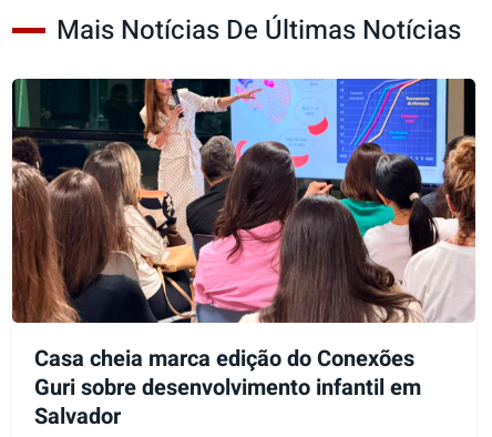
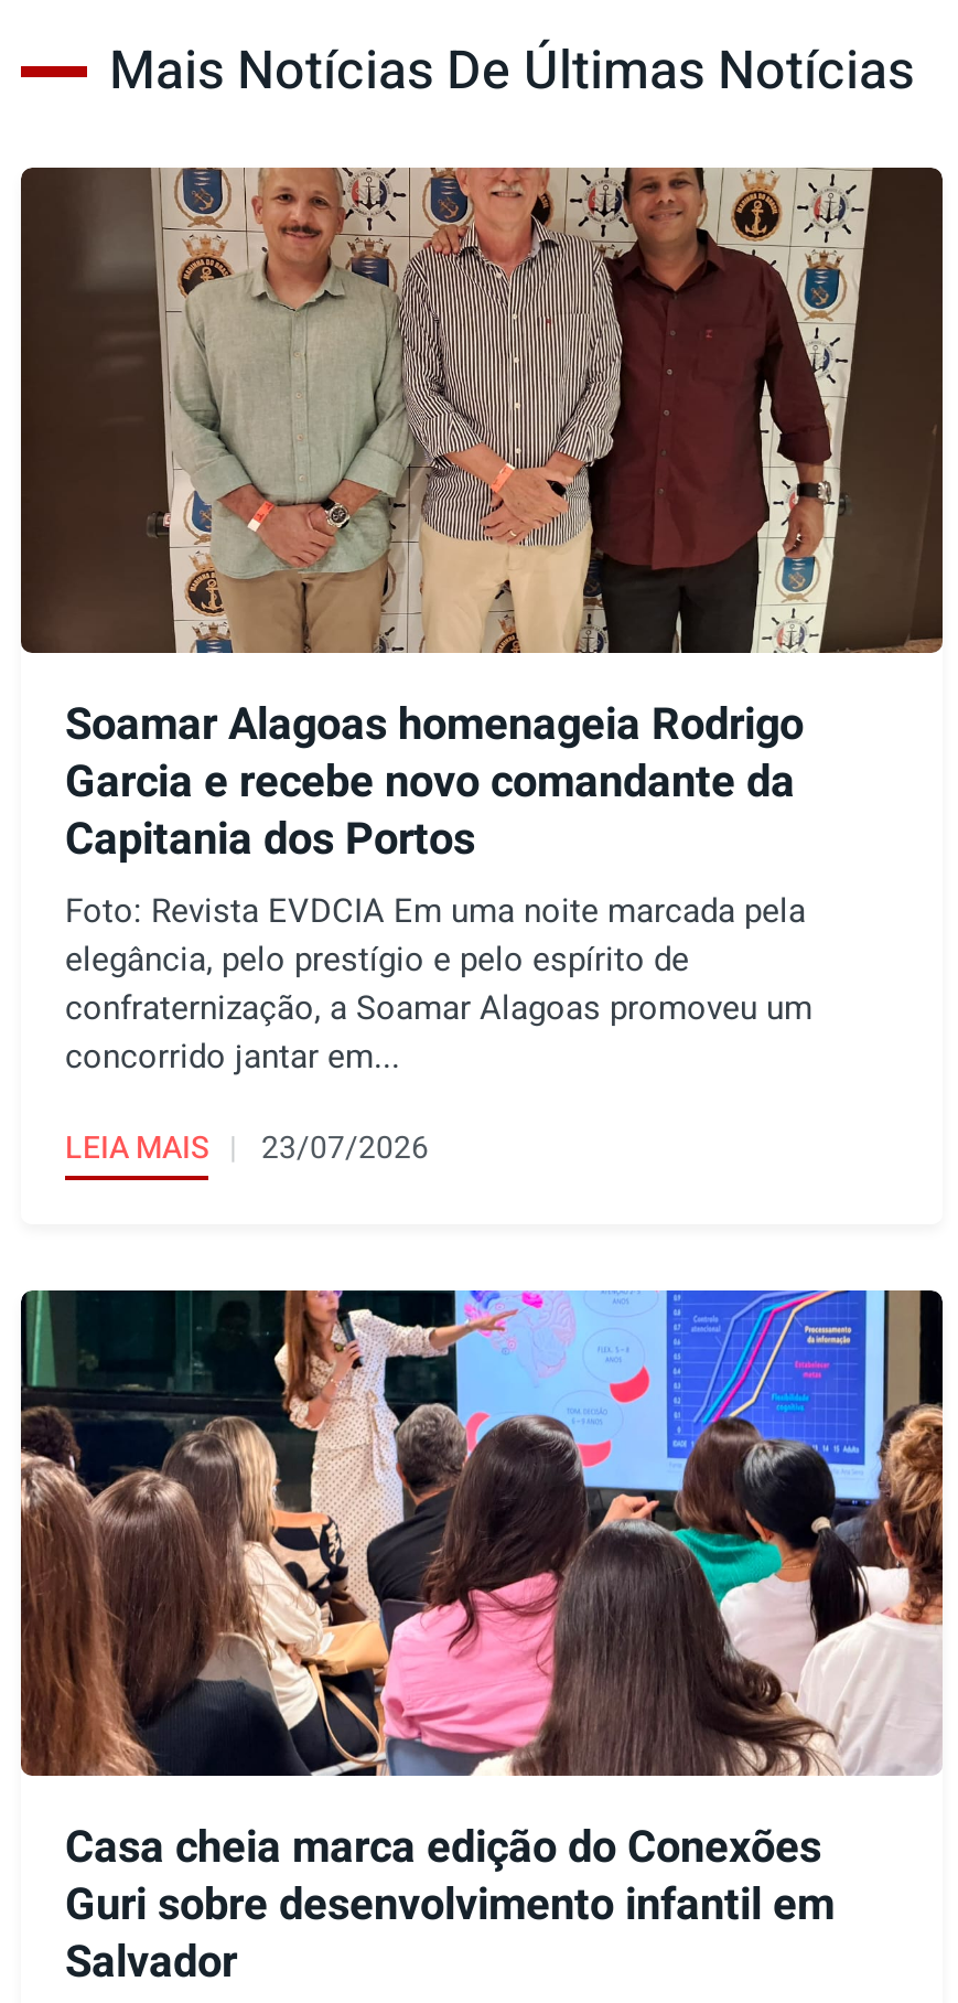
+ [image]
+ Soamar Alagoas homenageia Rodrigo
+ Garcia e recebe novo comandante da
+ Capitania dos Portos
+ Foto: Revista EVDCIA Em uma noite marcada pela
+ elegância, pelo prestígio e pelo espírito de
+ confraternização, a Soamar Alagoas promoveu um
+ concorrido jantar em...
+ LEIA MAIS
+ 23/07/2026
